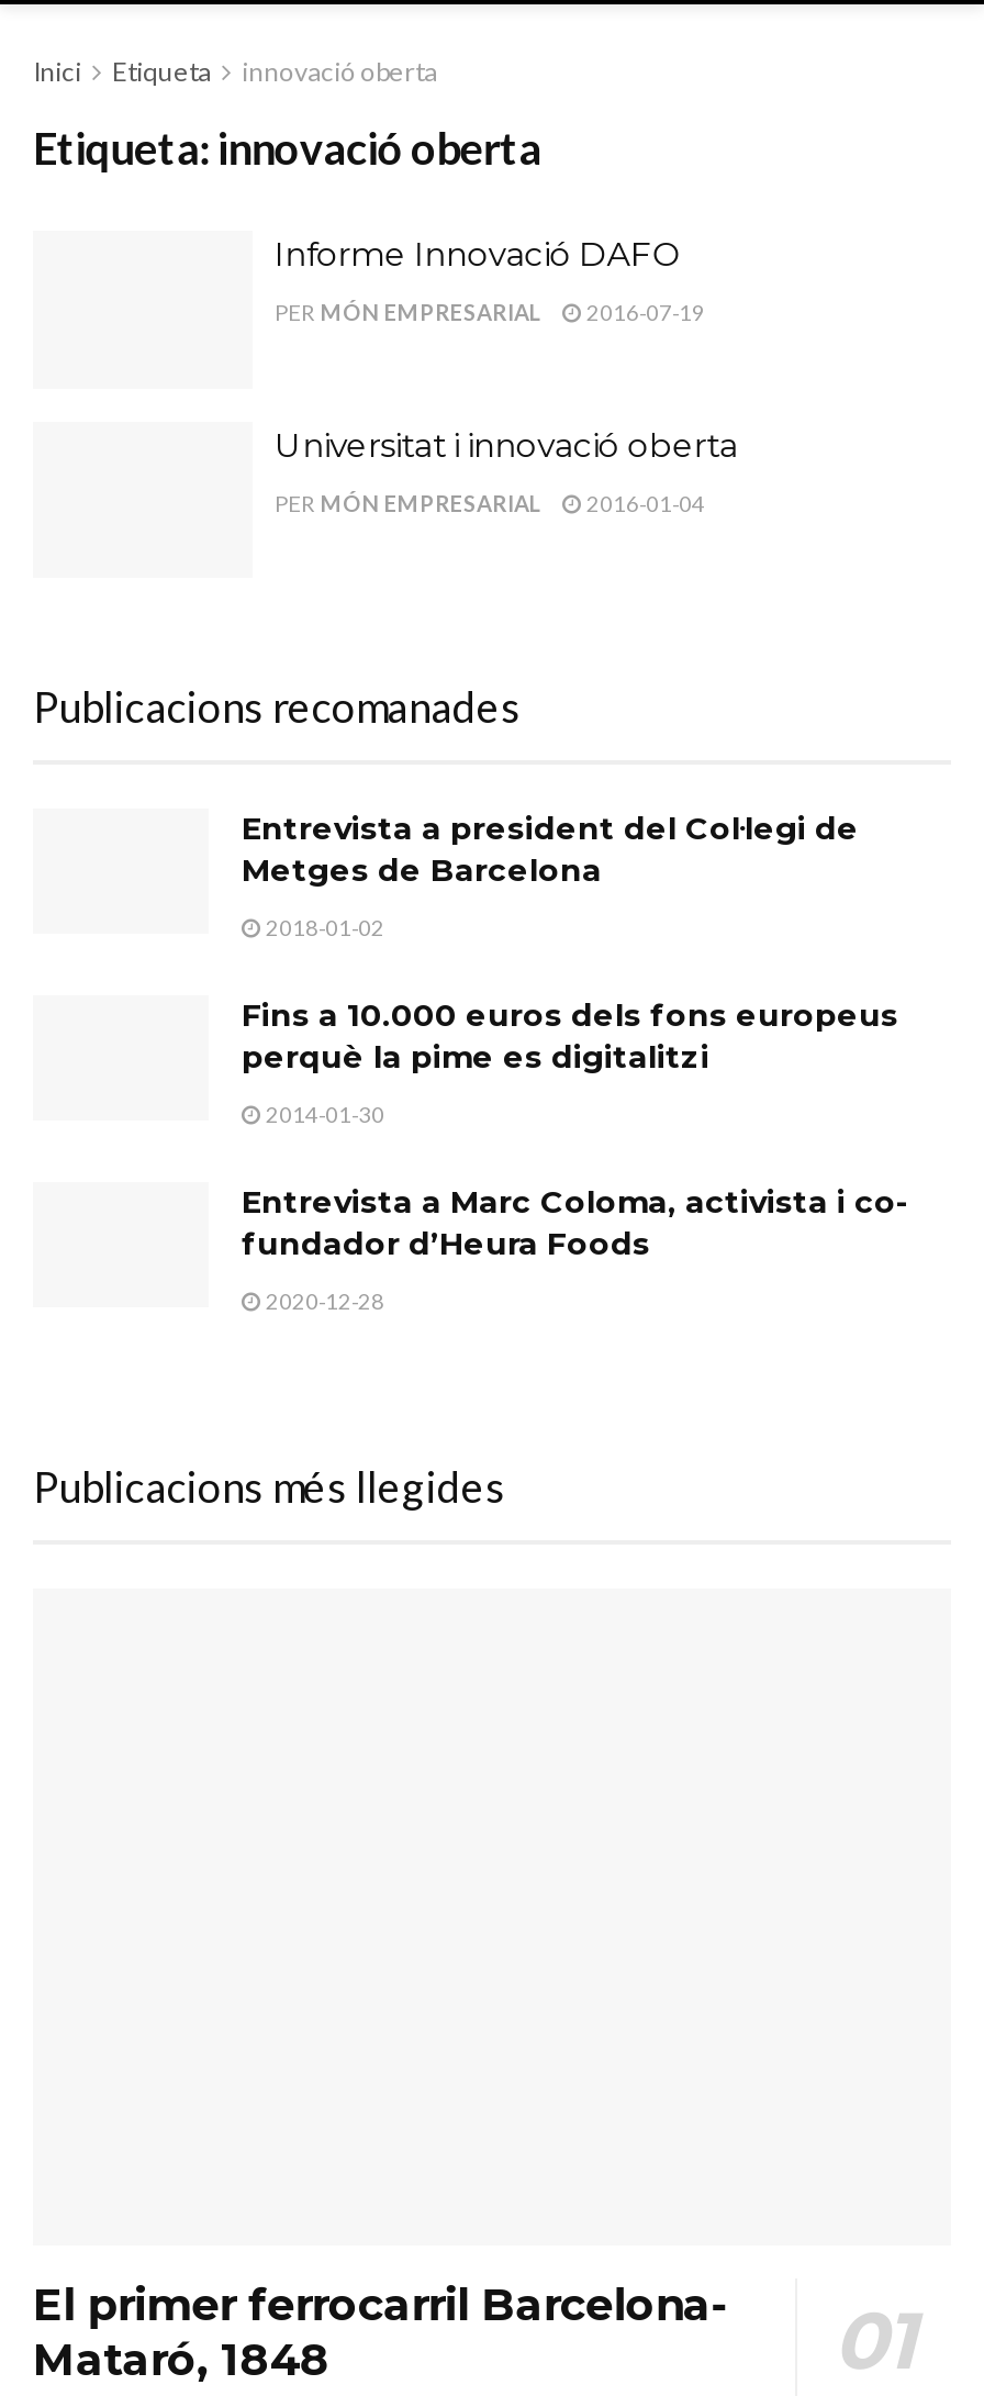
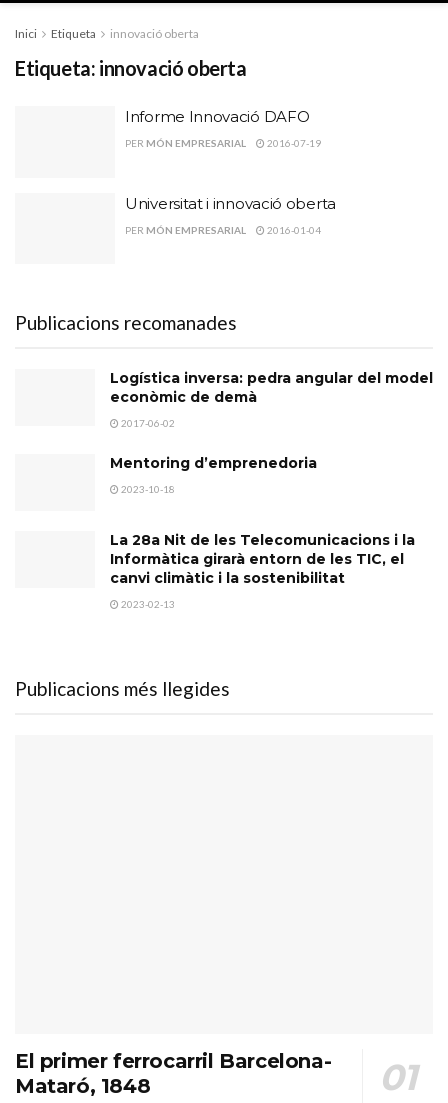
- Entrevista a president del Col·legi de
- Metges de Barcelona
+ Logística inversa: pedra angular del model
+ econòmic de demà

- 2018-01-02
+ 2017-06-02

- Fins a 10.000 euros dels fons europeus
- perquè la pime es digitalitzi
+ Mentoring d’emprenedoria

- 2014-01-30
+ 2023-10-18

- Entrevista a Marc Coloma, activista i co-
- fundador d’Heura Foods
+ La 28a Nit de les Telecomunicacions i la
+ Informàtica girarà entorn de les TIC, el
+ canvi climàtic i la sostenibilitat

- 2020-12-28
+ 2023-02-13
